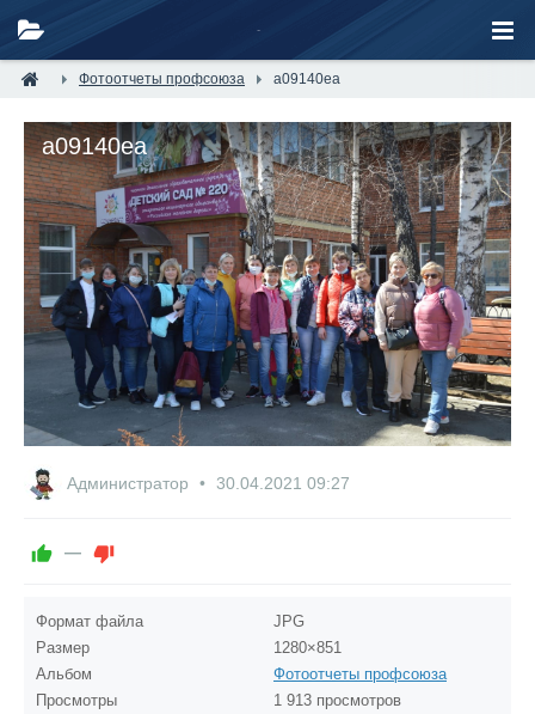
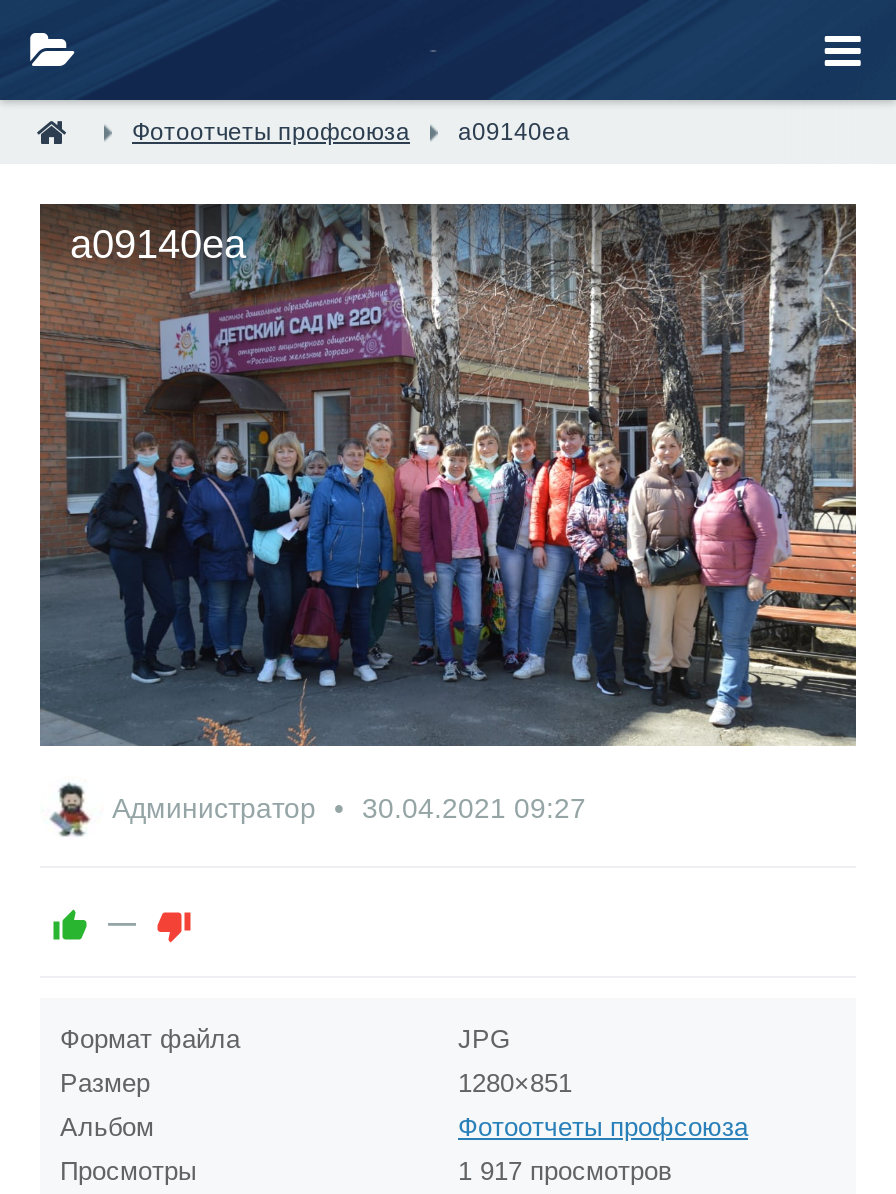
- 1 913 просмотров
+ 1 917 просмотров
